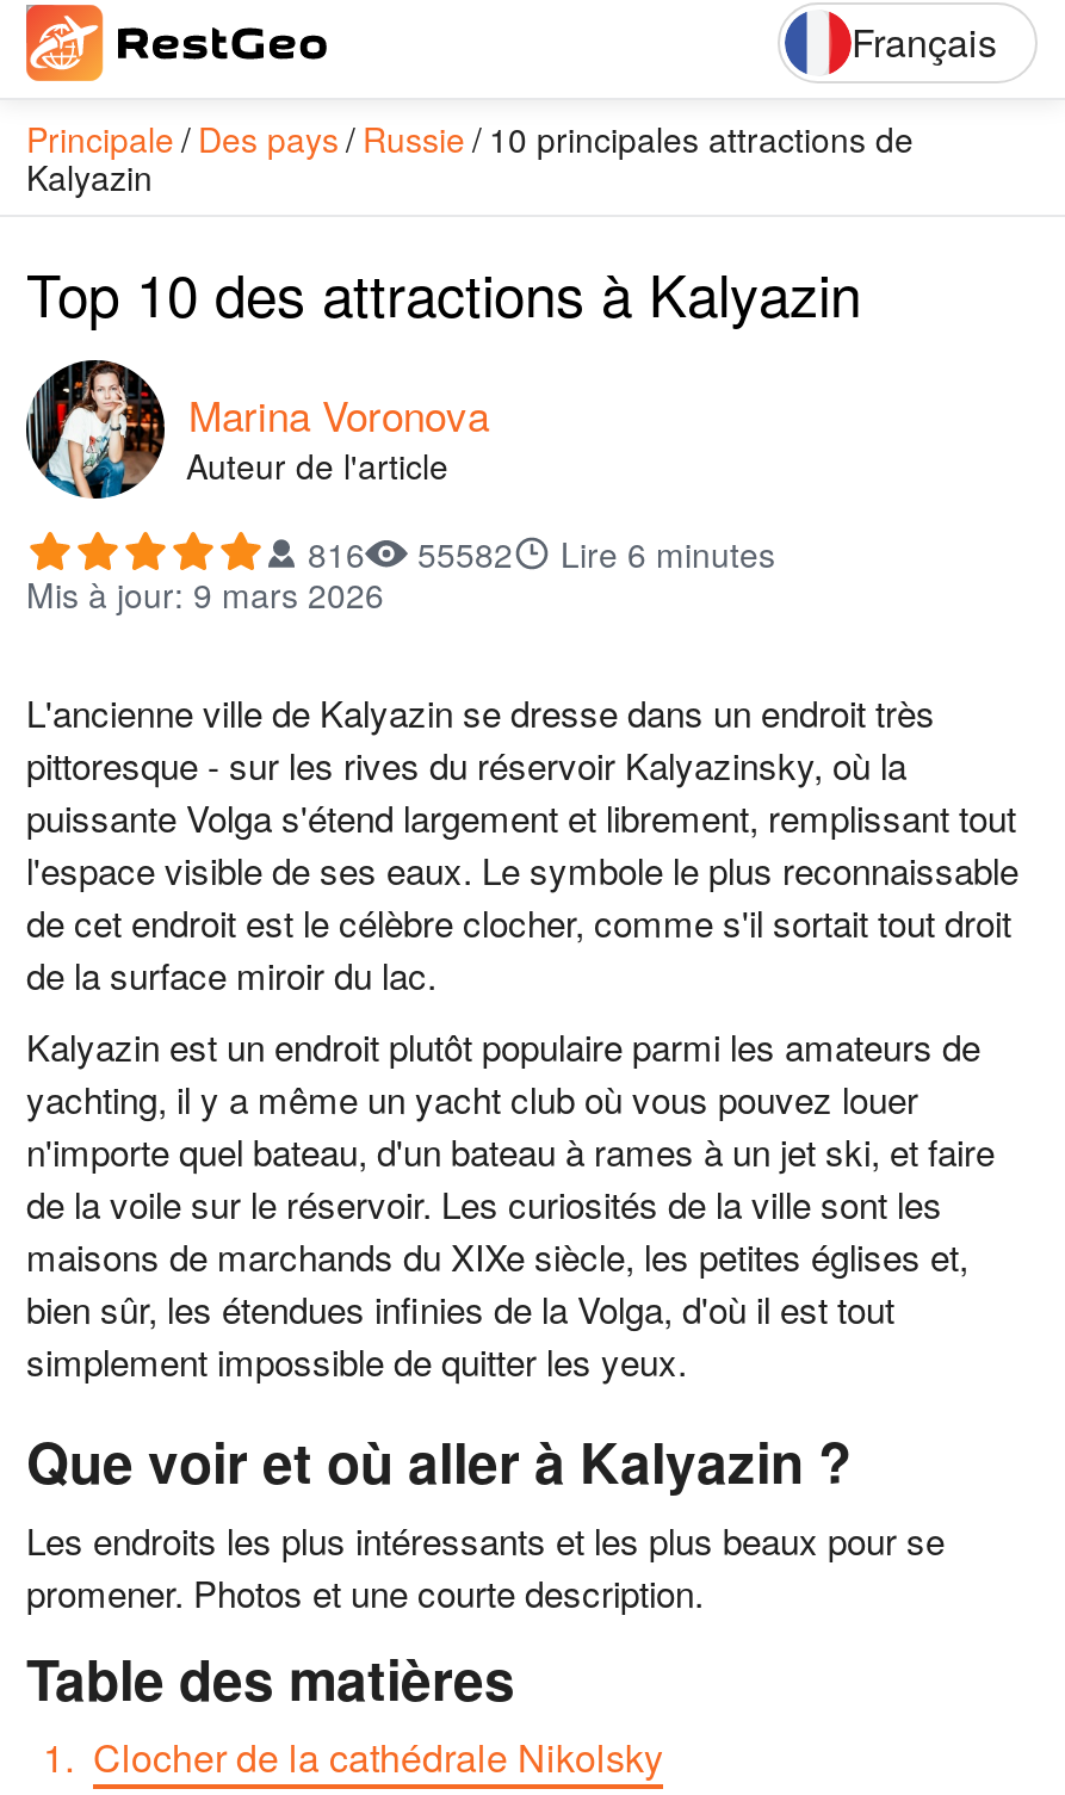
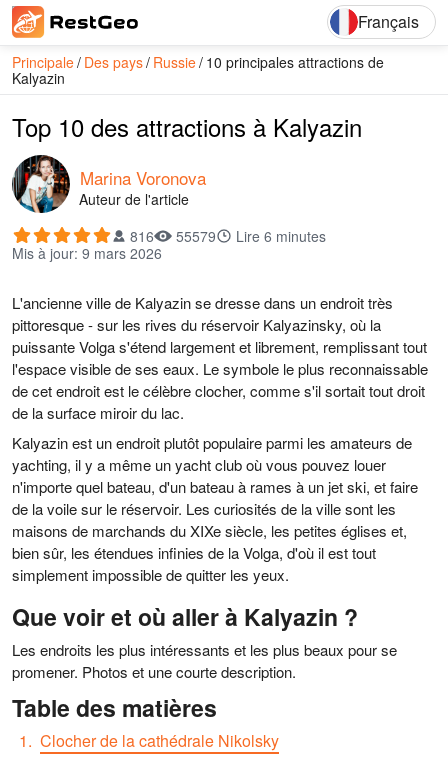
- 816 55582 Lire 6 minutes
+ 816 55579 Lire 6 minutes
